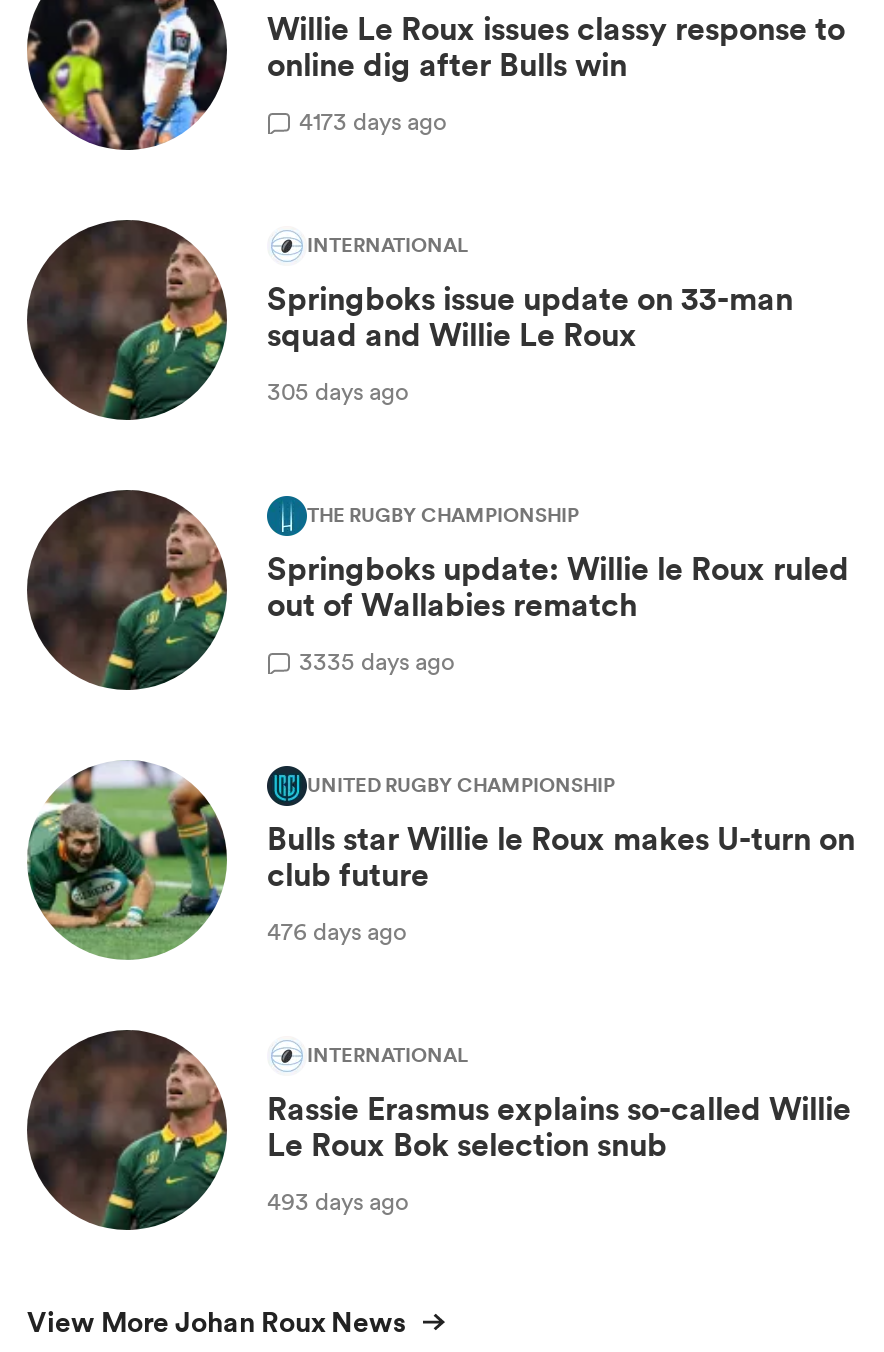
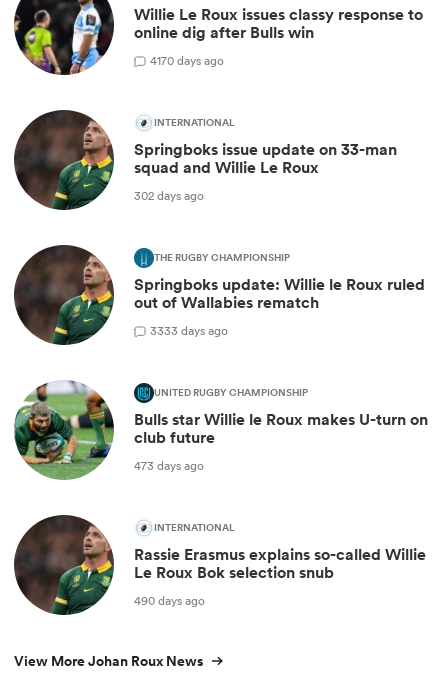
- 4173 days ago
+ 4170 days ago

- 305 days ago
+ 302 days ago

- 3335 days ago
+ 3333 days ago

- 476 days ago
+ 473 days ago

- 493 days ago
+ 490 days ago
